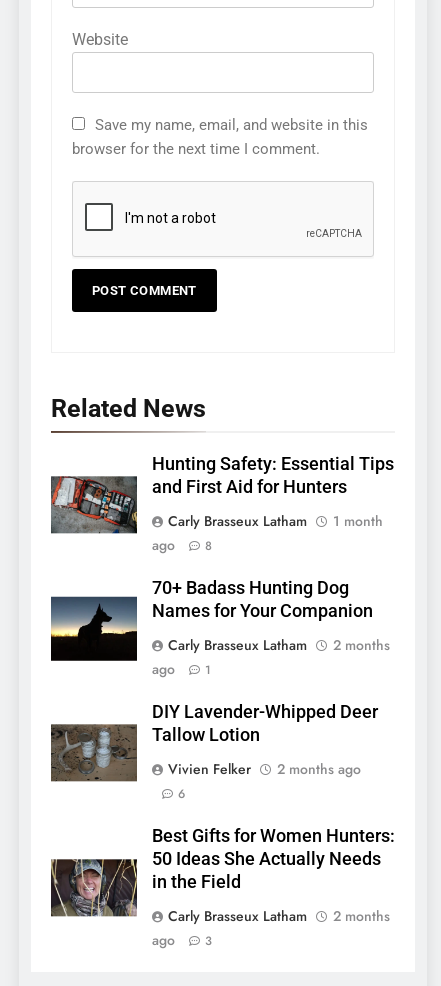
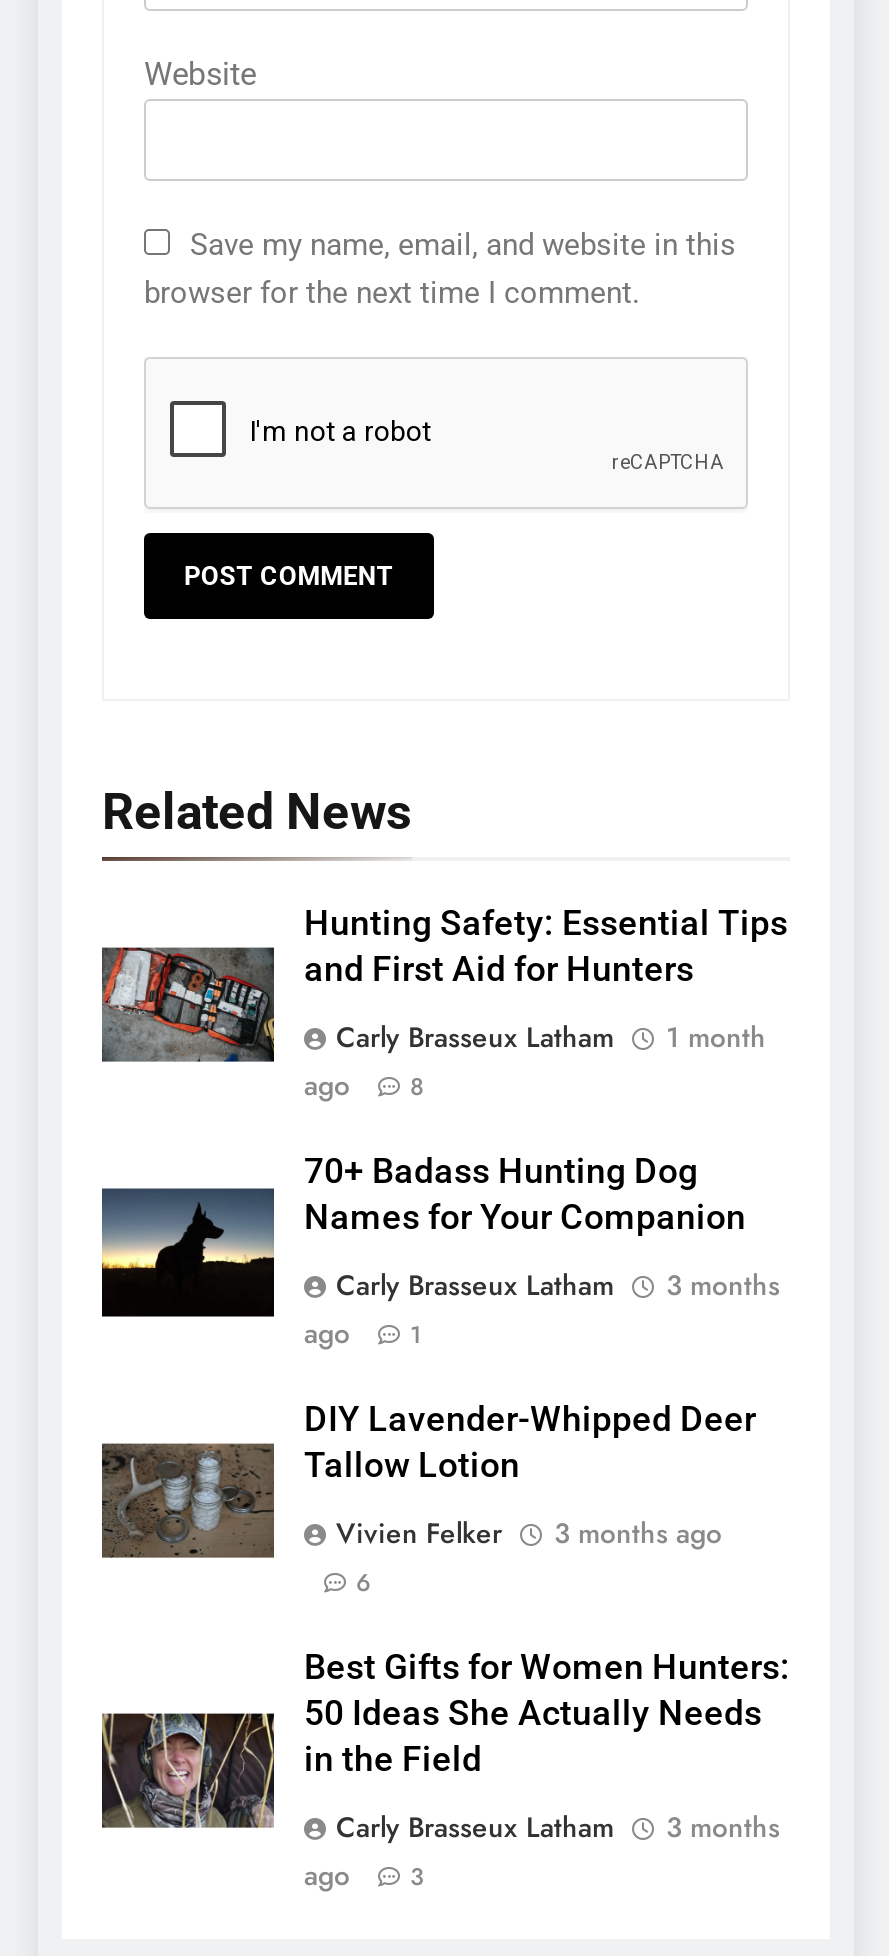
- Carly Brasseux Latham 2 months
+ Carly Brasseux Latham 3 months

- Vivien Felker 2 months ago
+ Vivien Felker 3 months ago

- Carly Brasseux Latham 2 months
+ Carly Brasseux Latham 3 months
